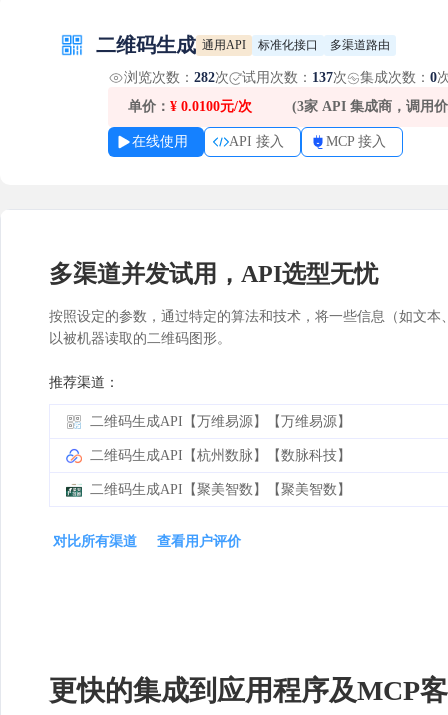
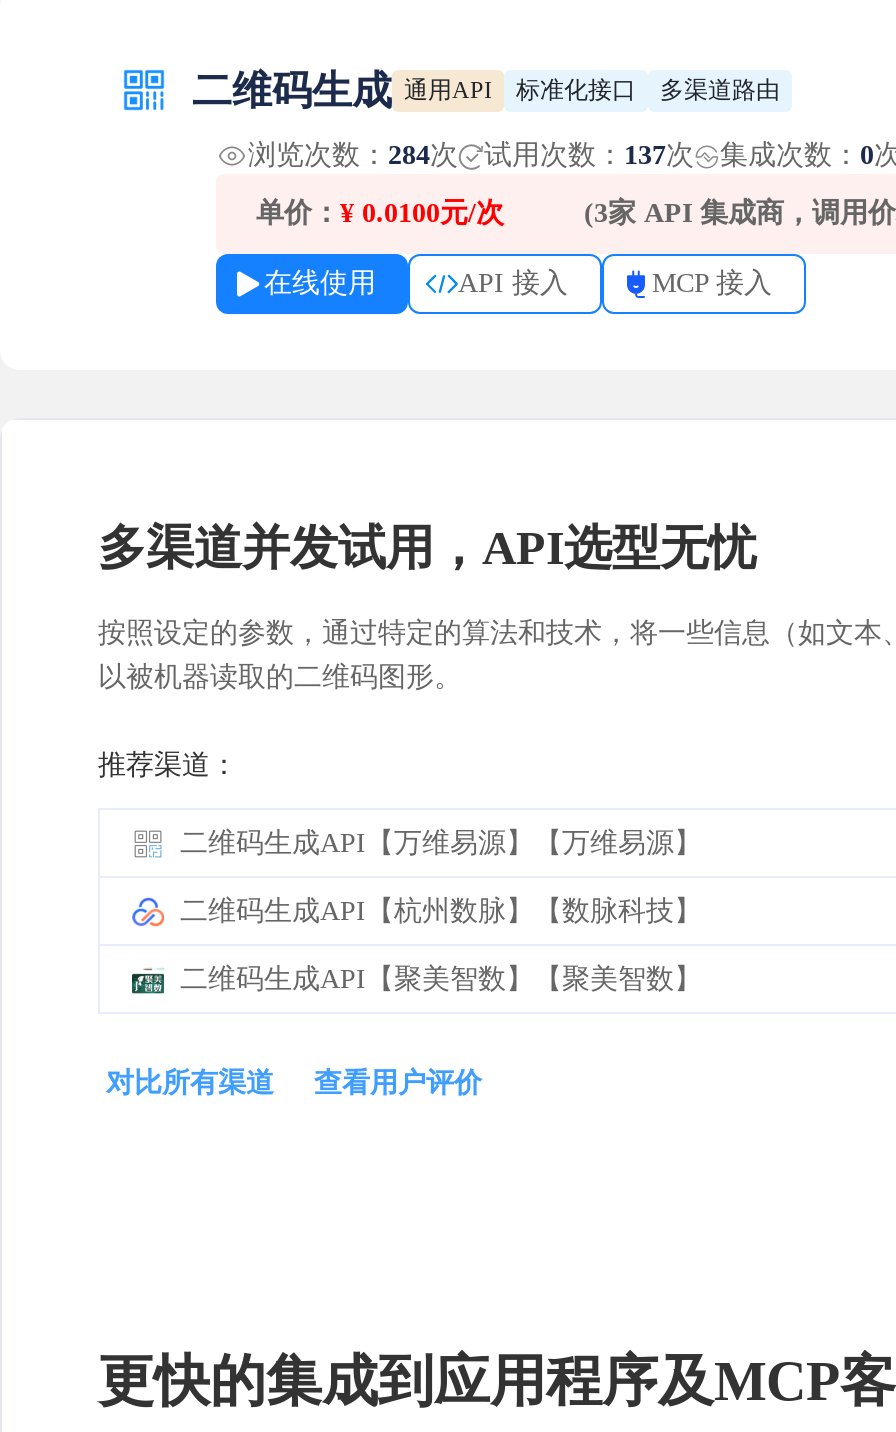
- 浏览次数：282次
+ 浏览次数：284次
